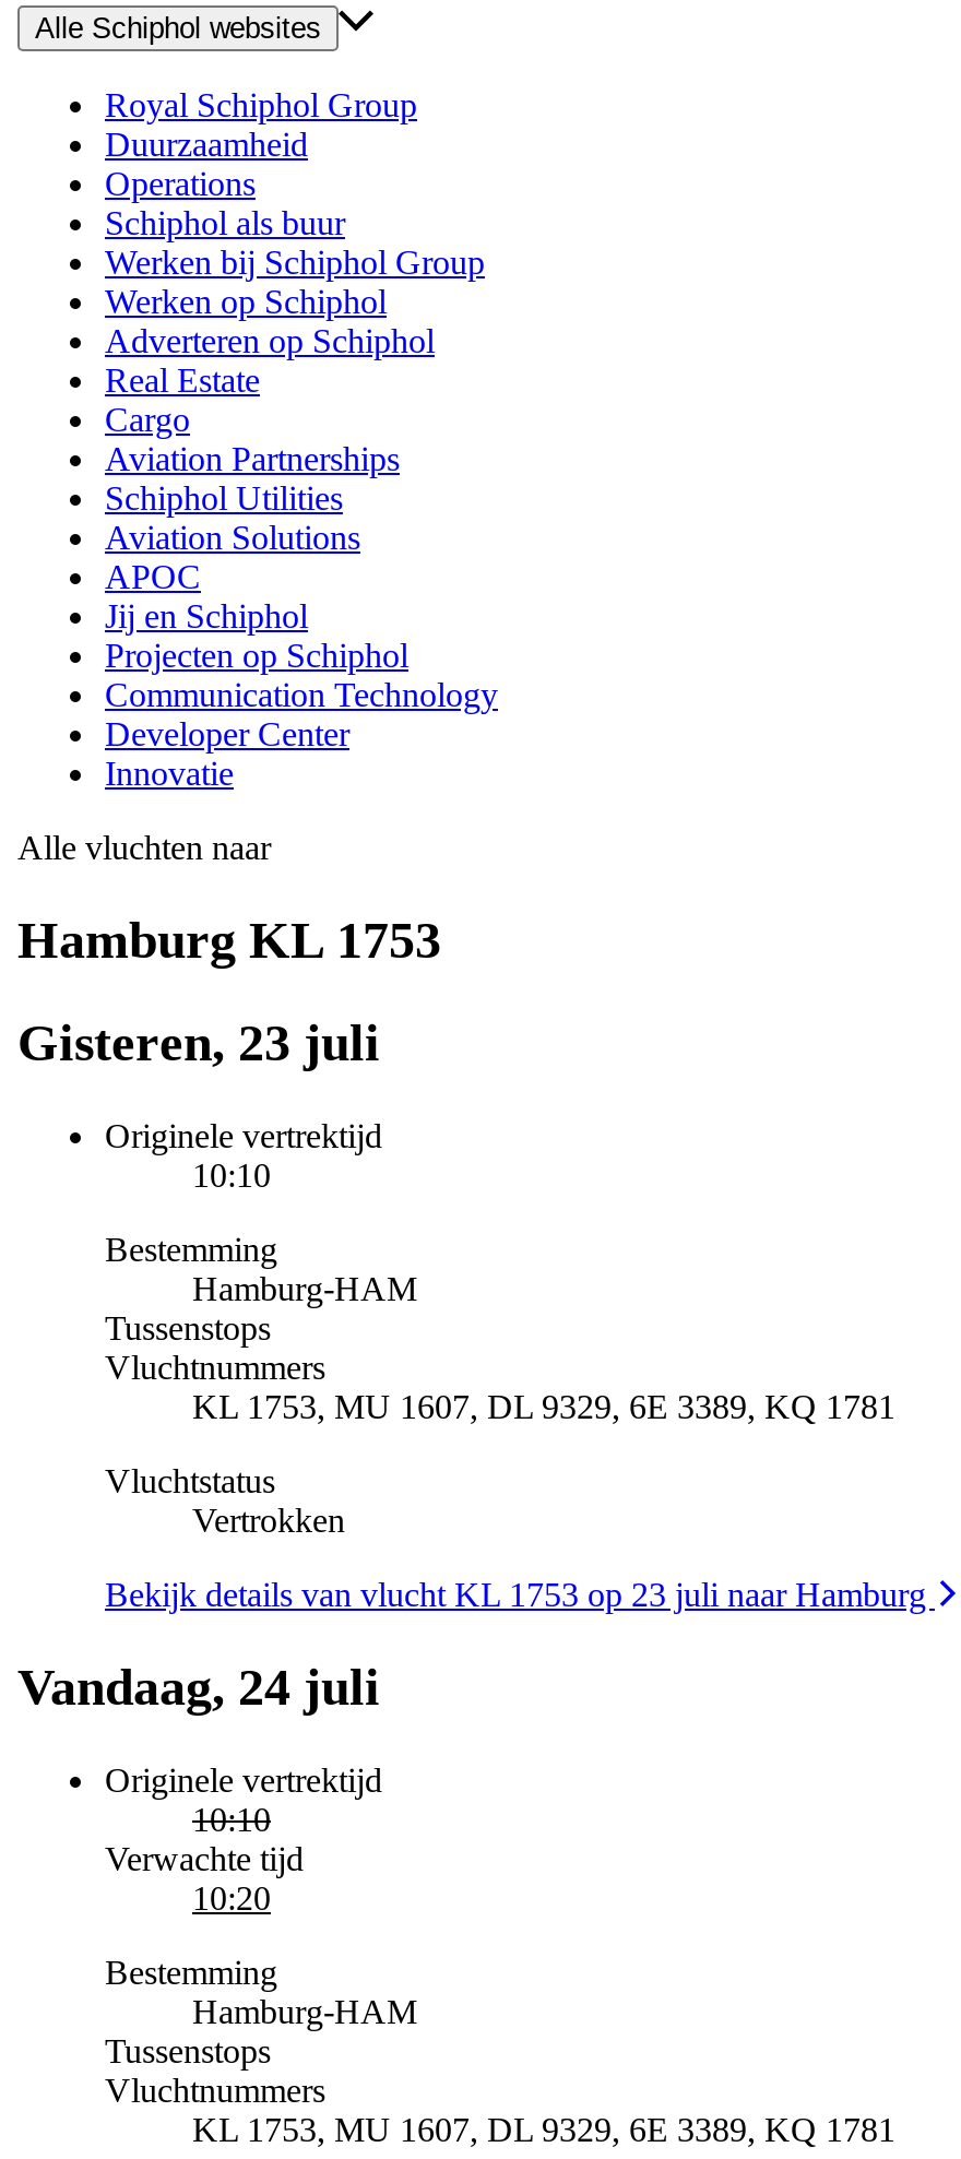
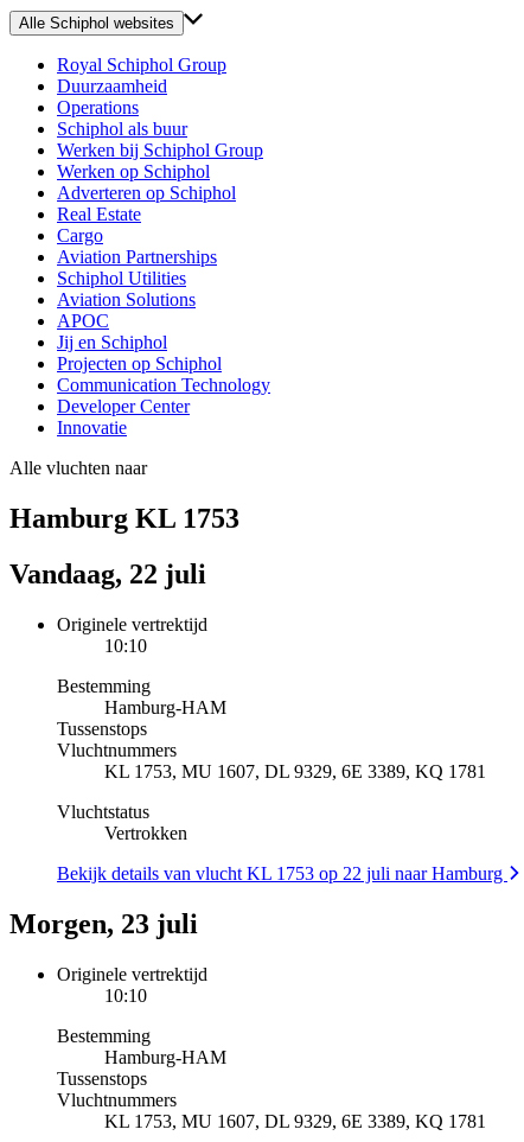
- Gisteren, 23 juli
+ Vandaag, 22 juli

- Bekijk details van vlucht KL 1753 op 23 juli naar Hamburg
+ Bekijk details van vlucht KL 1753 op 22 juli naar Hamburg

- Vandaag, 24 juli
+ Morgen, 23 juli

- Verwachte tijd
- 10:20
